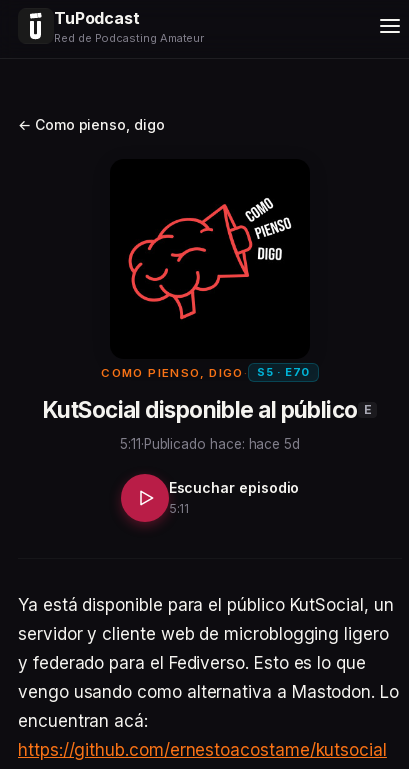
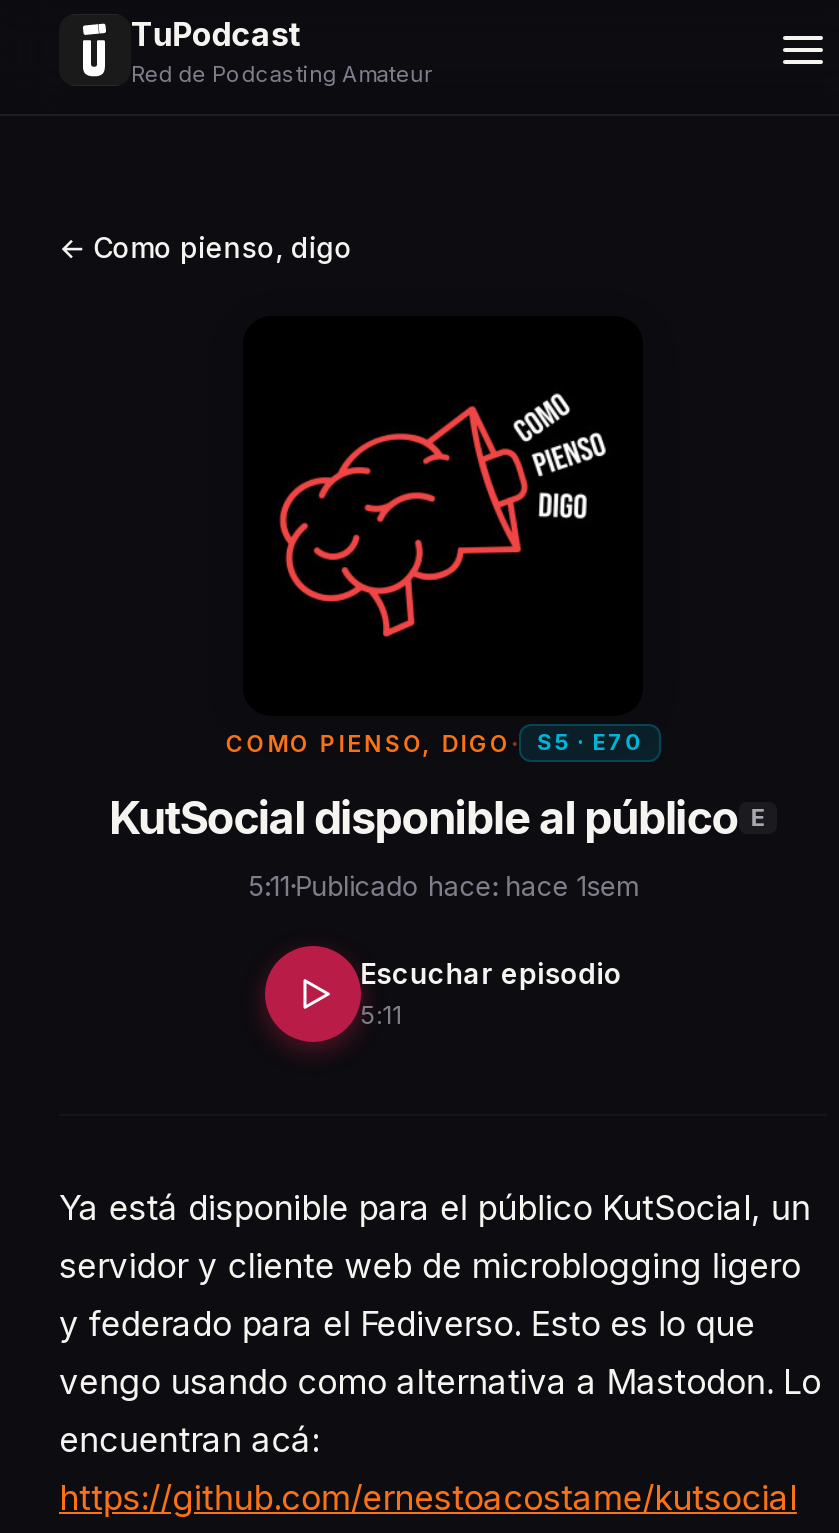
- 5:11·Publicado hace: hace 5d
+ 5:11·Publicado hace: hace 1sem
